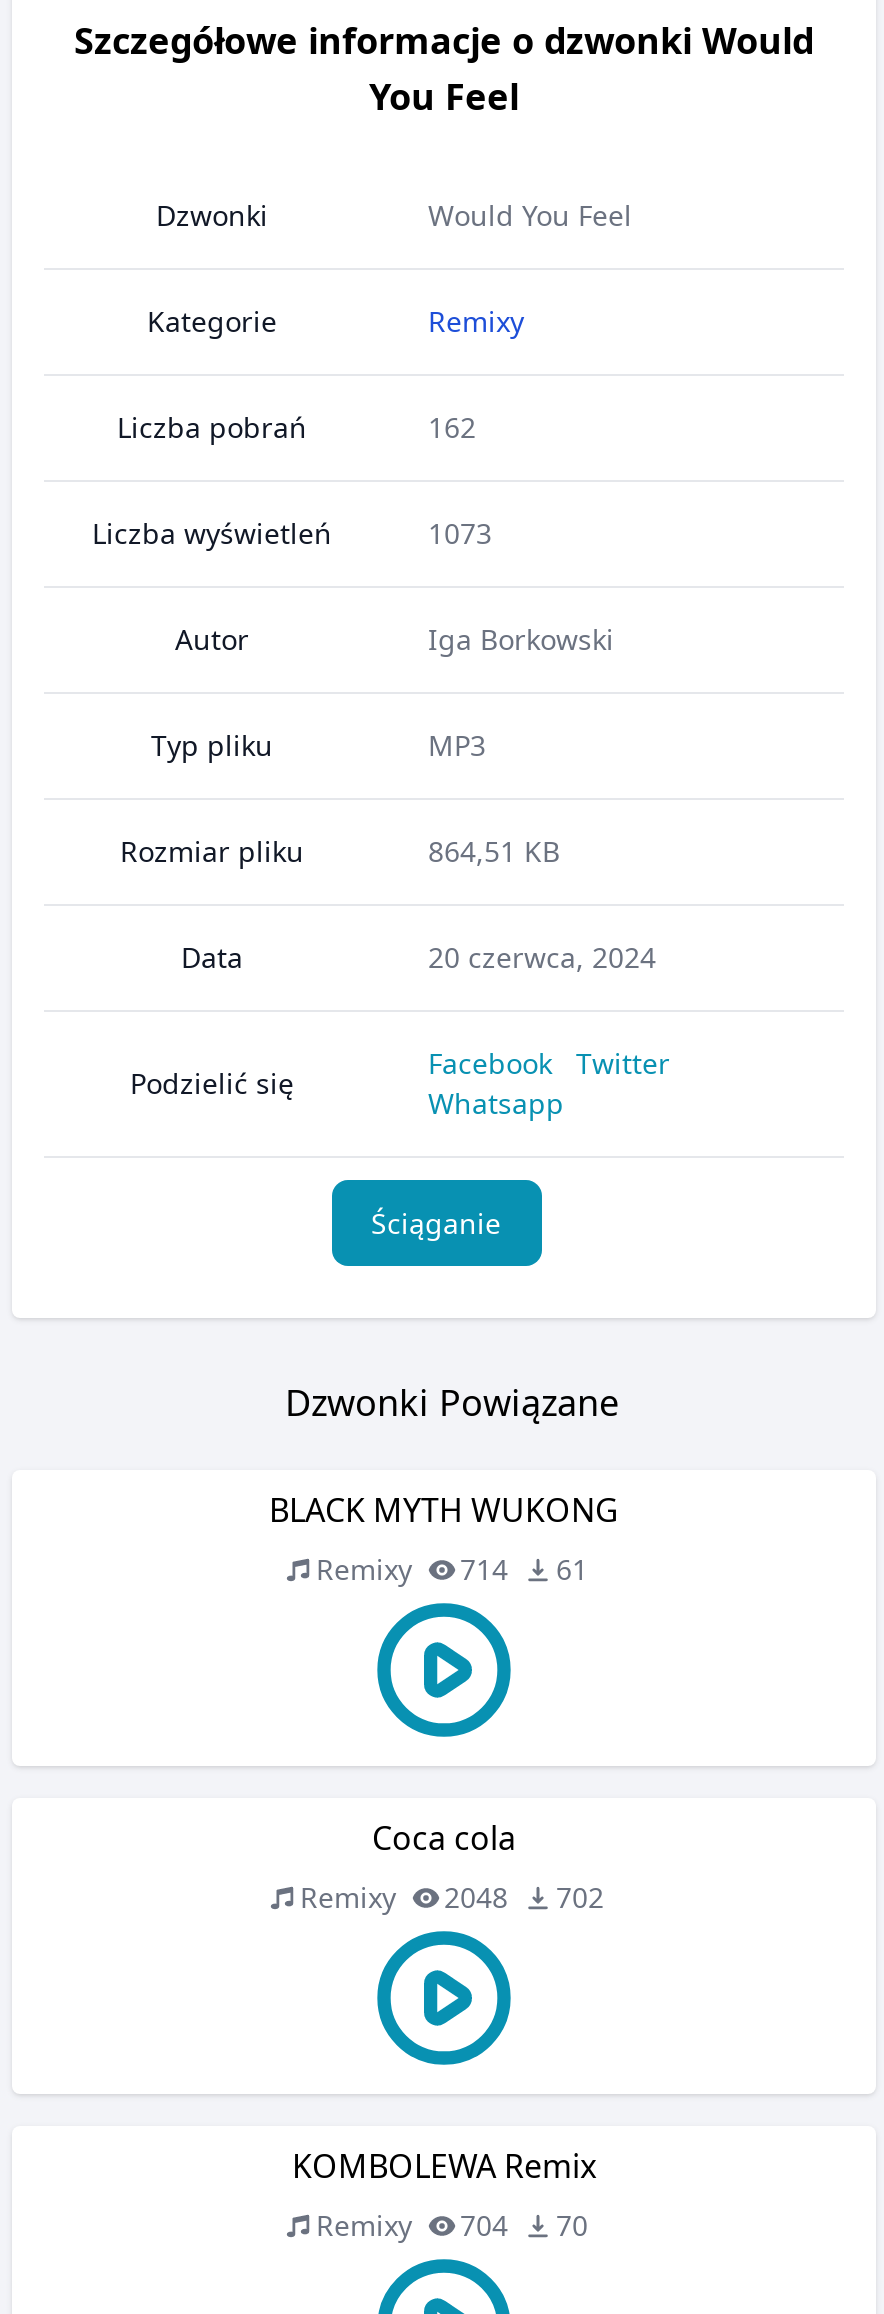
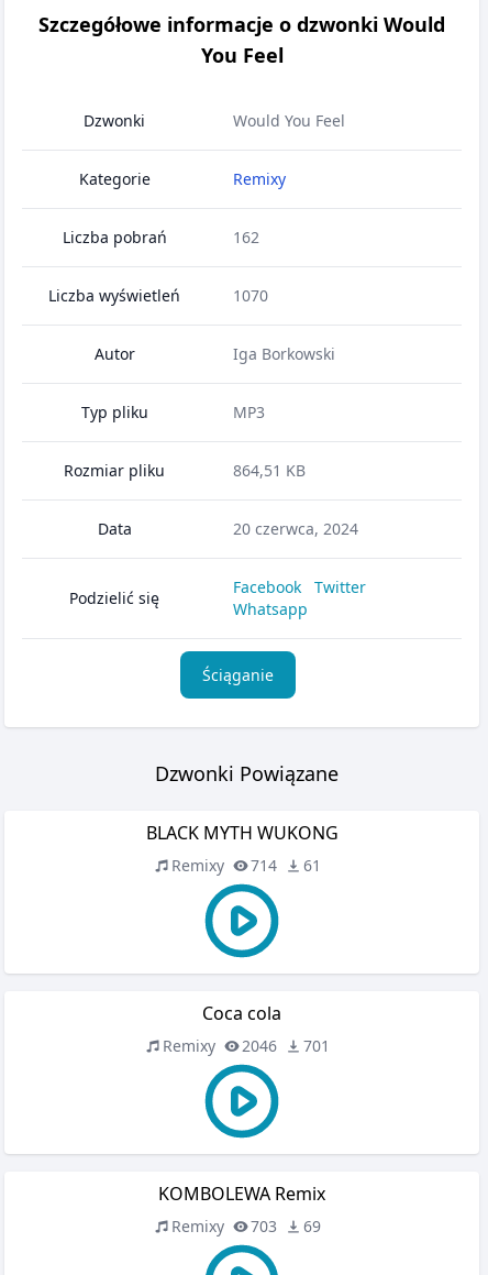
- 1073
+ 1070

- 2048
+ 2046

- 702
+ 701

- 704
+ 703

- 70
+ 69
